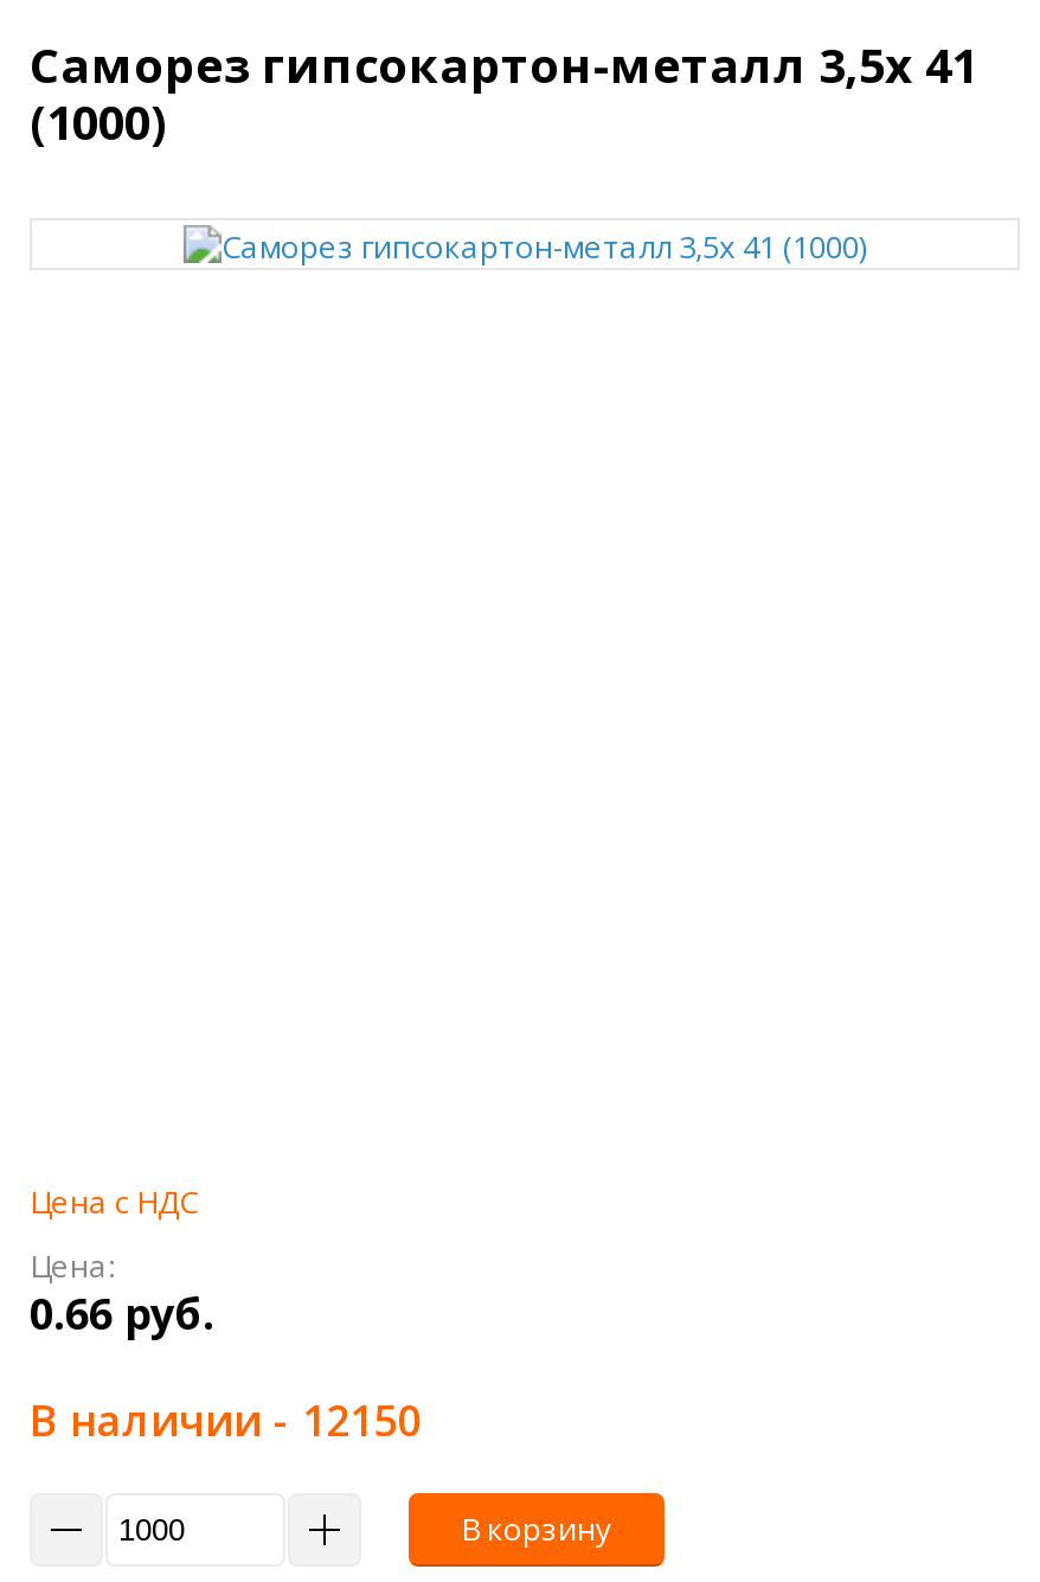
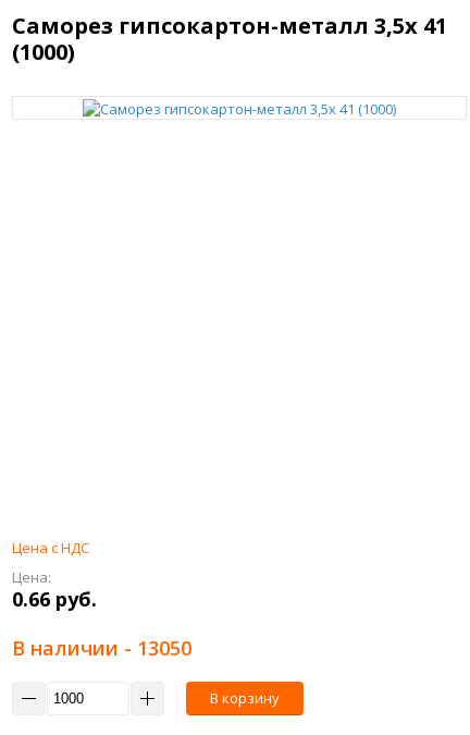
- В наличии - 12150
+ В наличии - 13050
